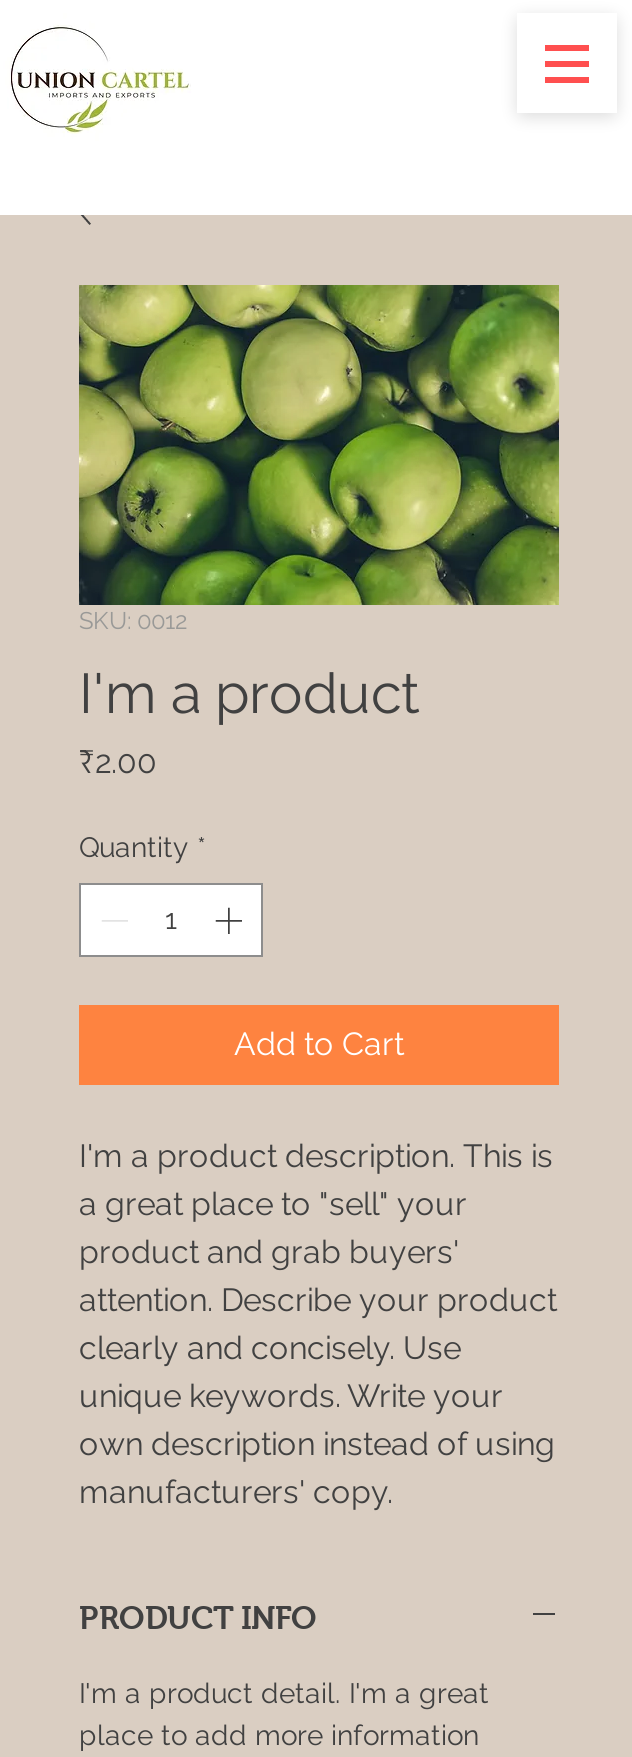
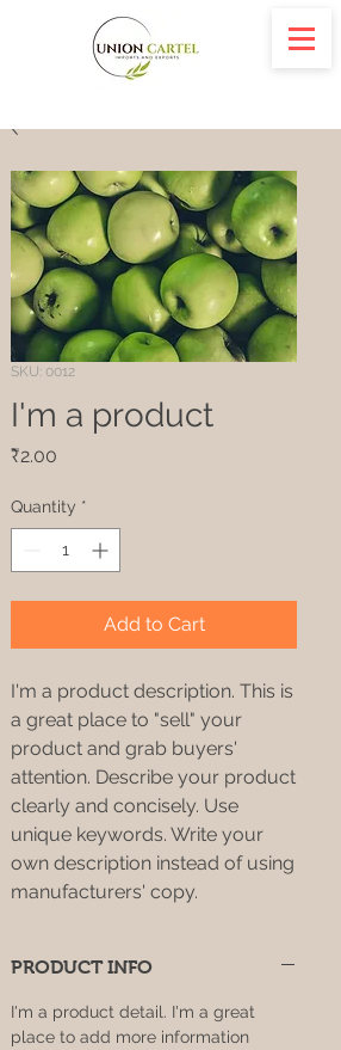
+ [image]

- [image]
